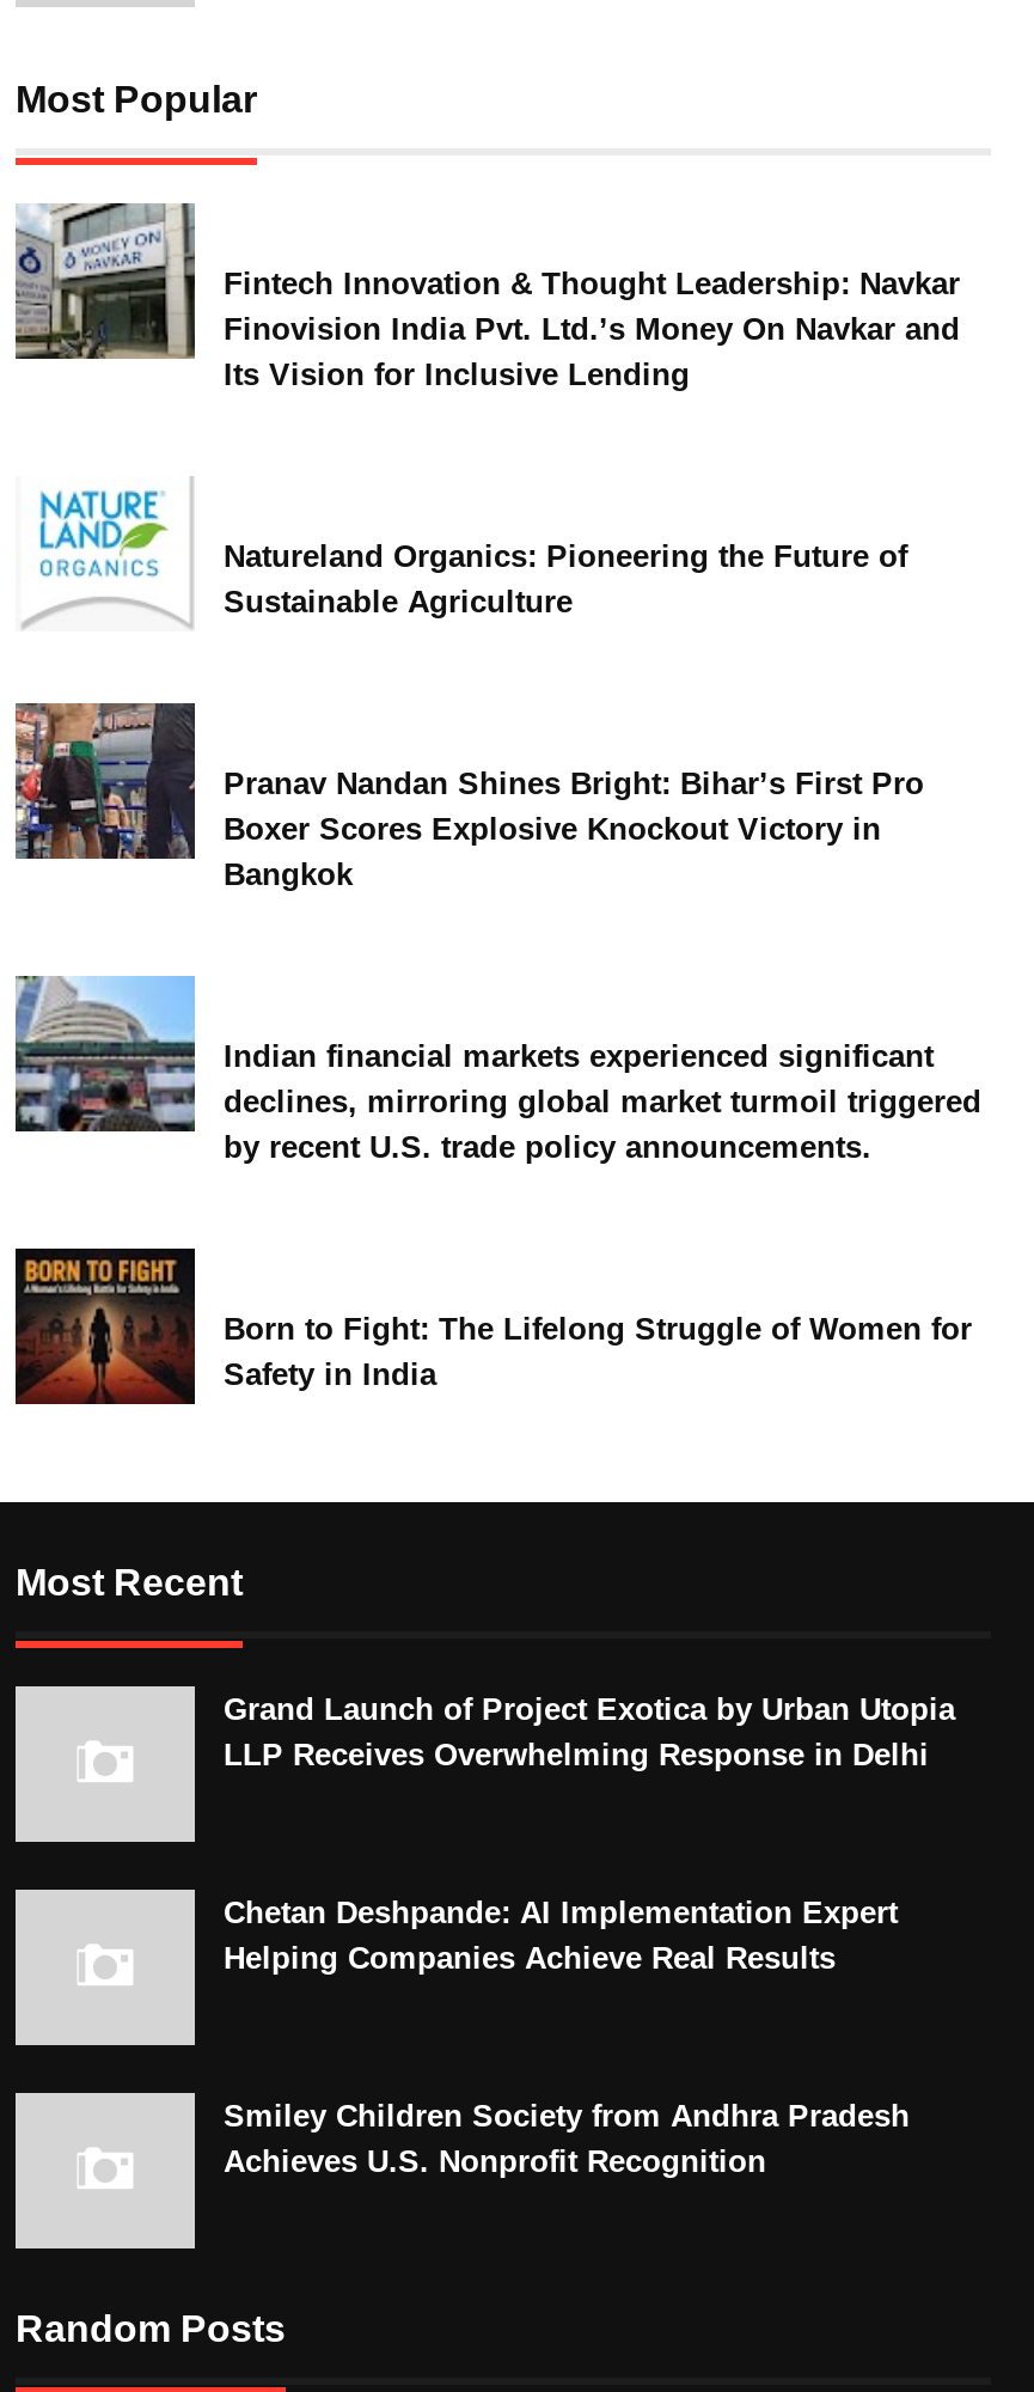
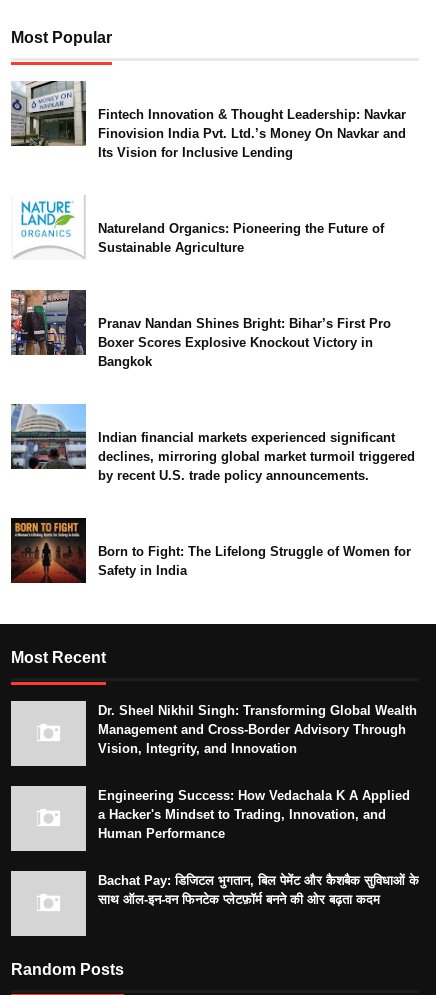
- Grand Launch of Project Exotica by Urban Utopia
- LLP Receives Overwhelming Response in Delhi
+ Dr. Sheel Nikhil Singh: Transforming Global Wealth
+ Management and Cross-Border Advisory Through
+ Vision, Integrity, and Innovation

- Chetan Deshpande: AI Implementation Expert
- Helping Companies Achieve Real Results
+ Engineering Success: How Vedachala K A Applied
+ a Hacker's Mindset to Trading, Innovation, and
+ Human Performance

- Smiley Children Society from Andhra Pradesh
- Achieves U.S. Nonprofit Recognition
+ Bachat Pay: डिजिटल भुगतान, बिल पेमेंट और कैशबैक सुविधाओं के
+ साथ ऑल-इन-वन फिनटेक प्लेटफ़ॉर्म बनने की ओर बढ़ता कदम
